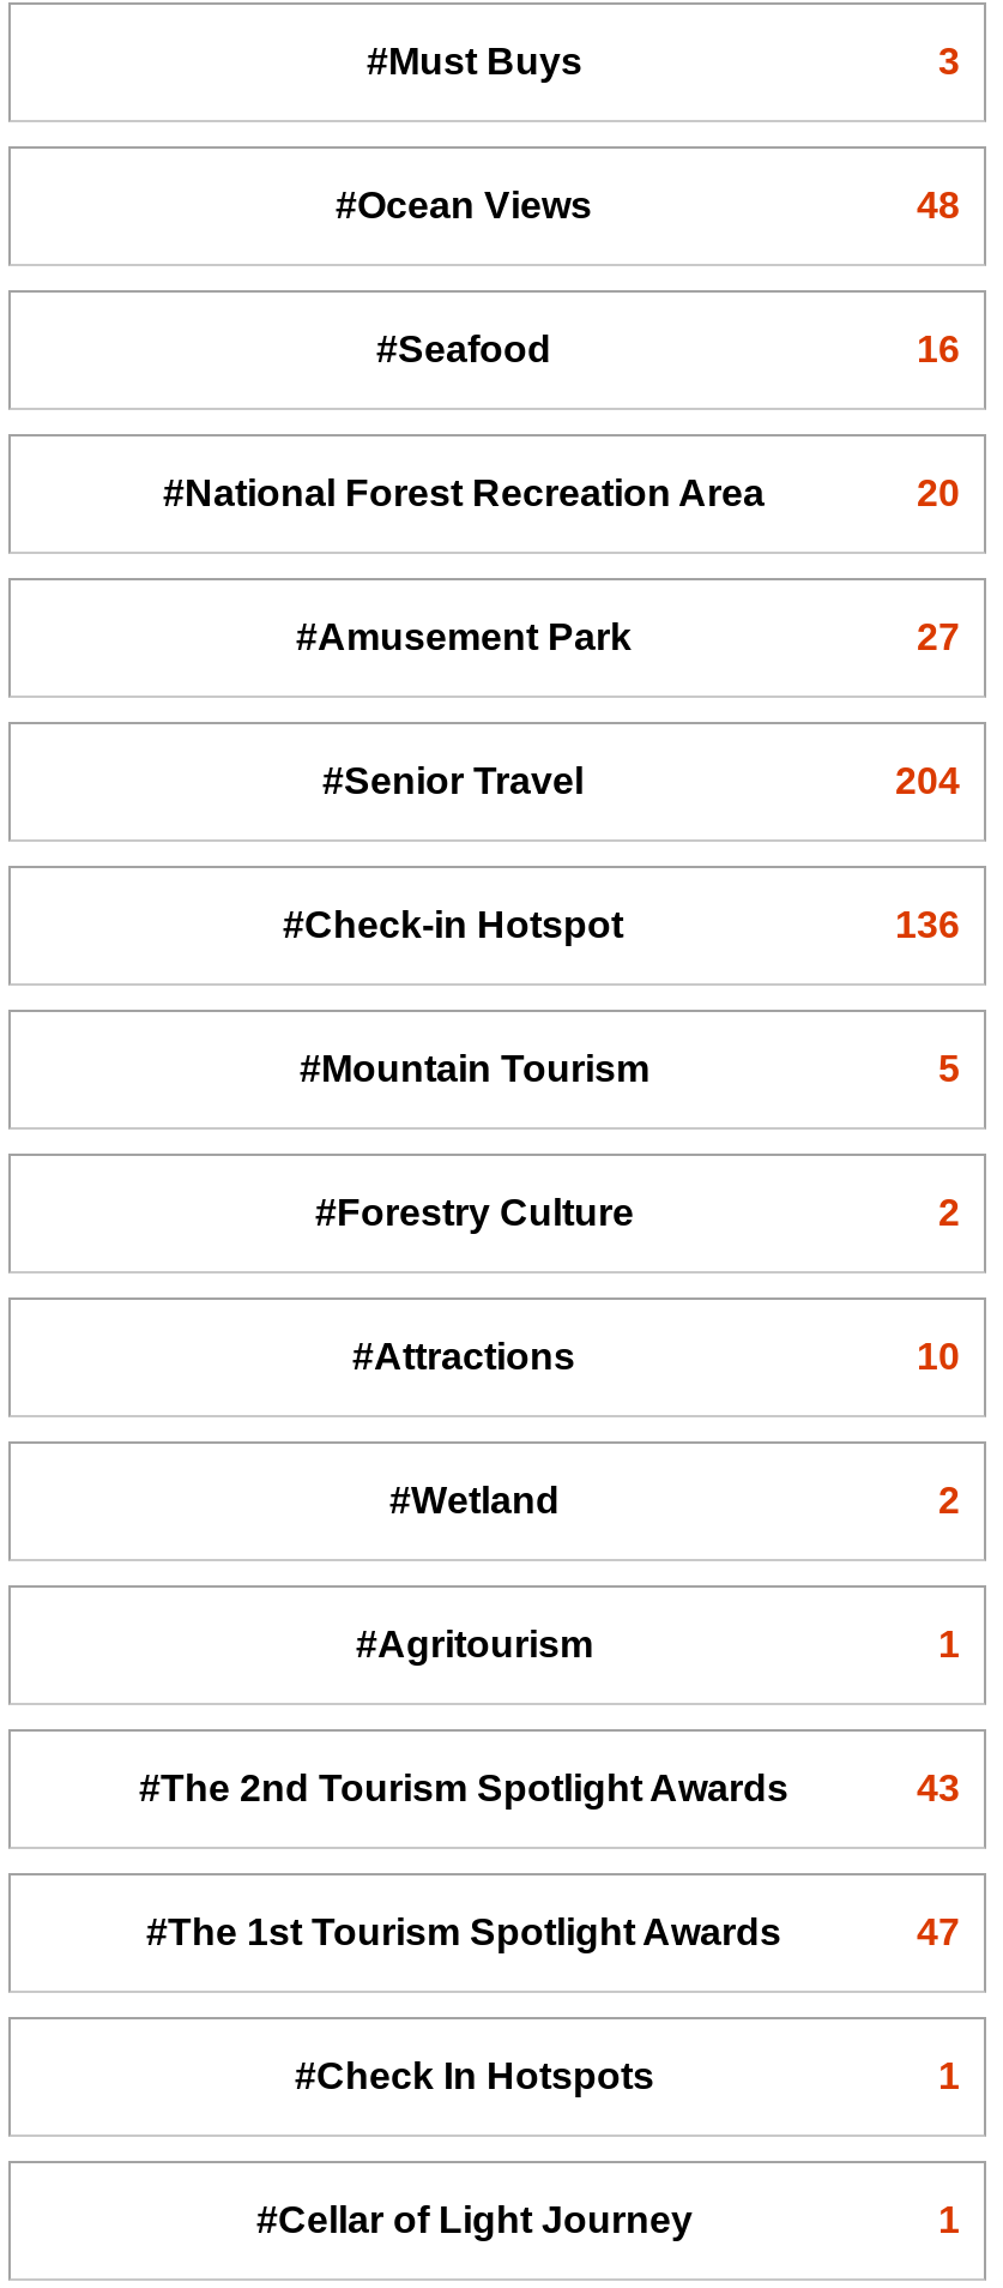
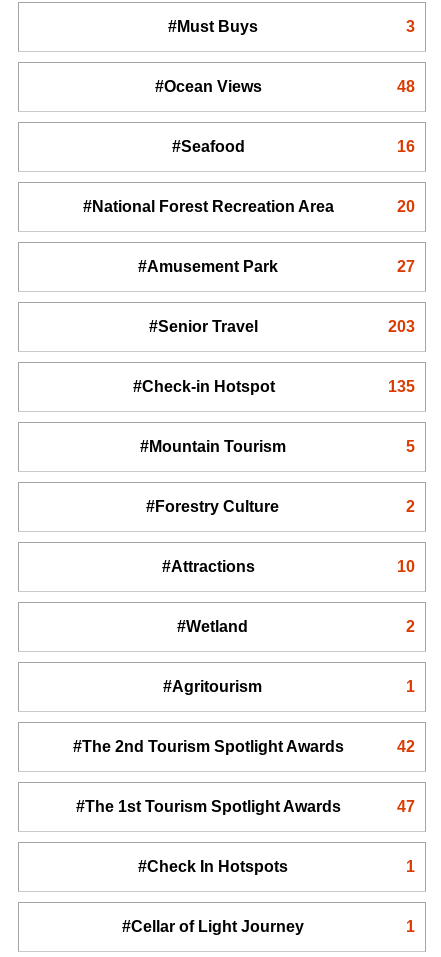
- 204
+ 203

- 136
+ 135

- 43
+ 42
